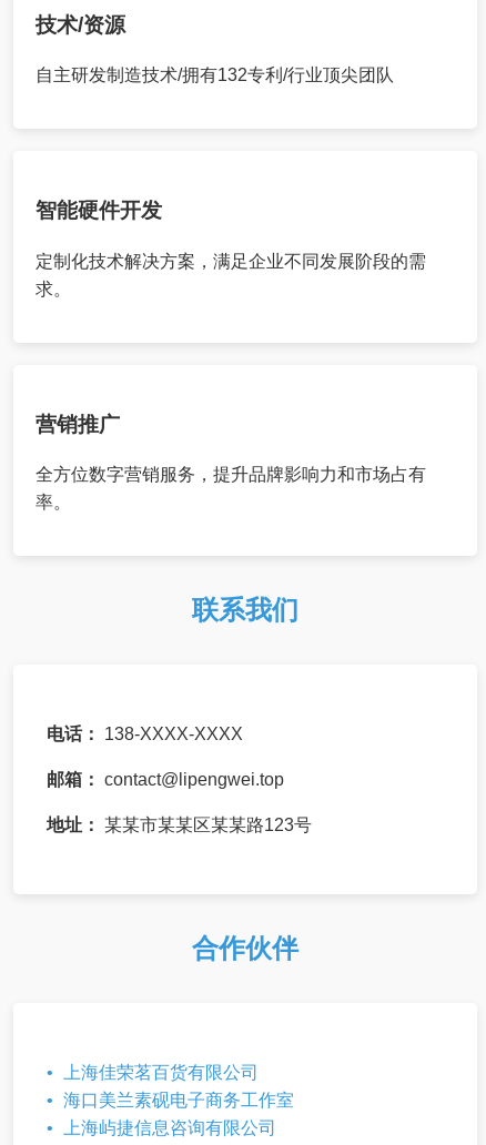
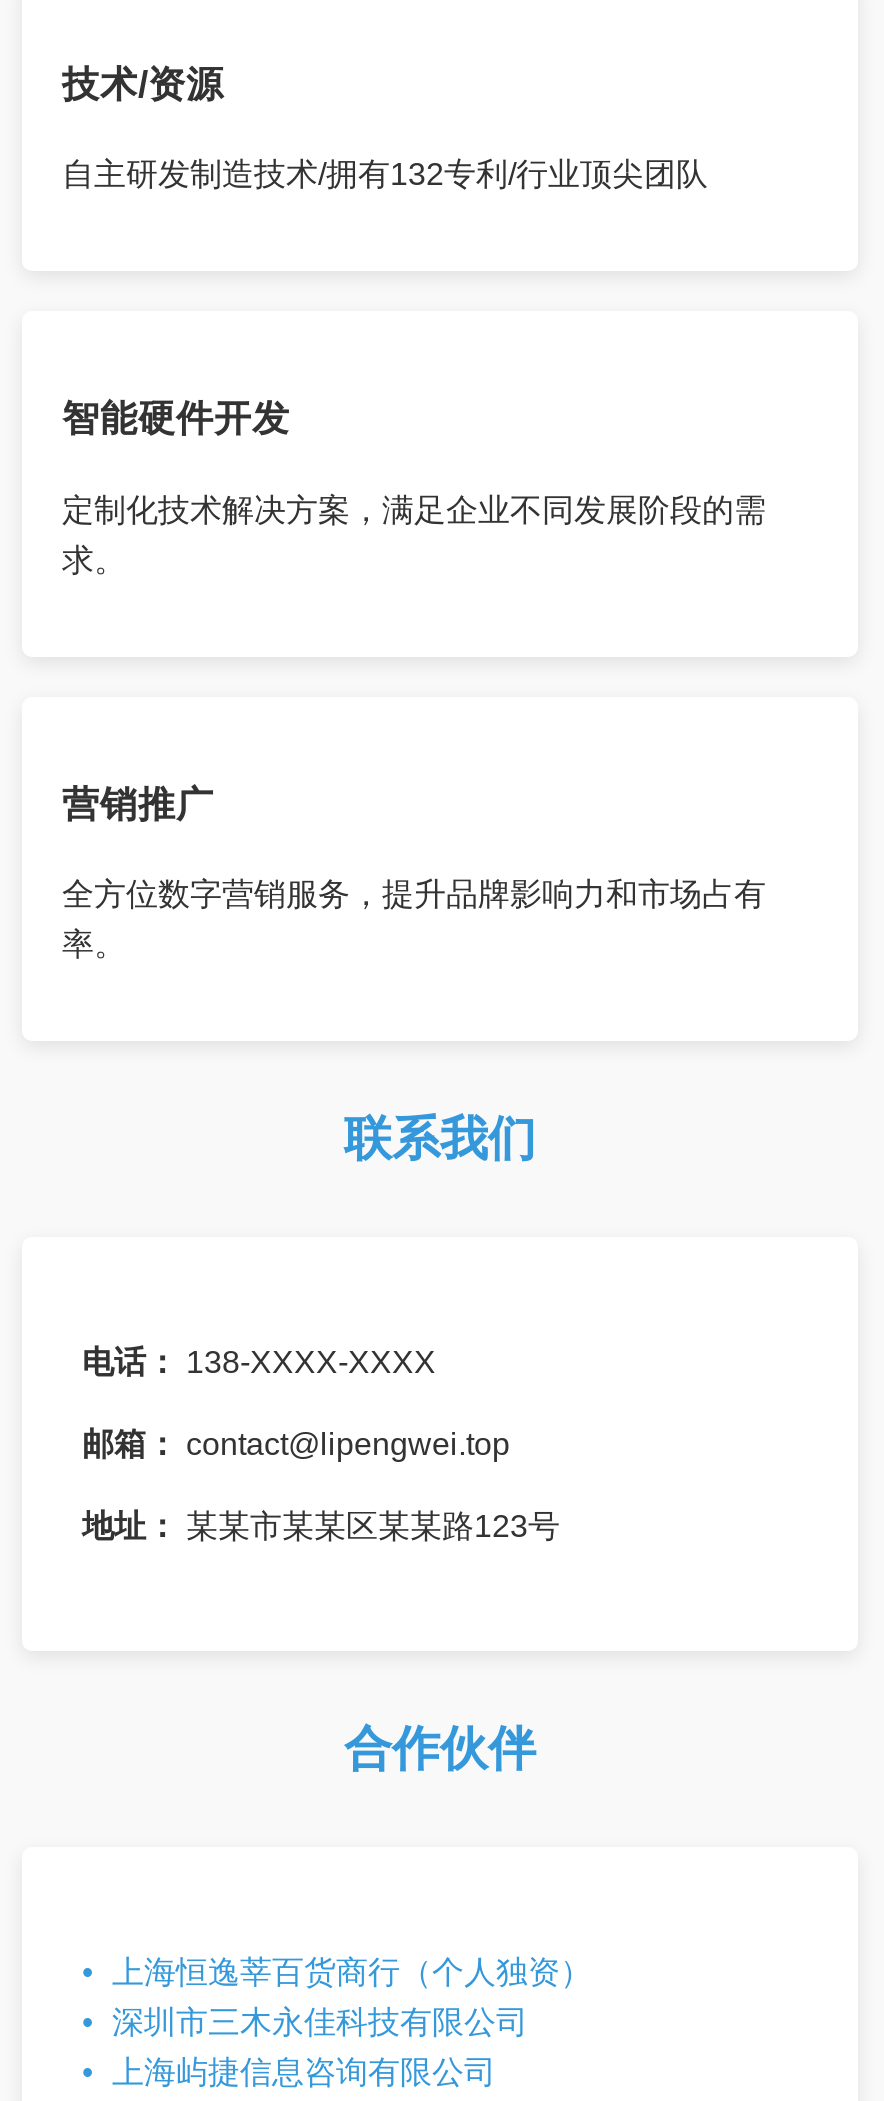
- 上海佳荣茗百货有限公司
+ 上海恒逸莘百货商行（个人独资）

- 海口美兰素砚电子商务工作室
+ 深圳市三木永佳科技有限公司
